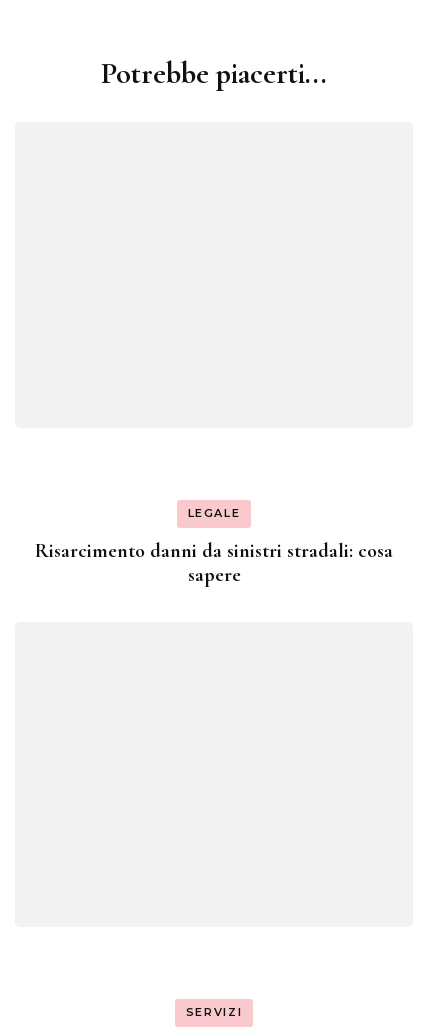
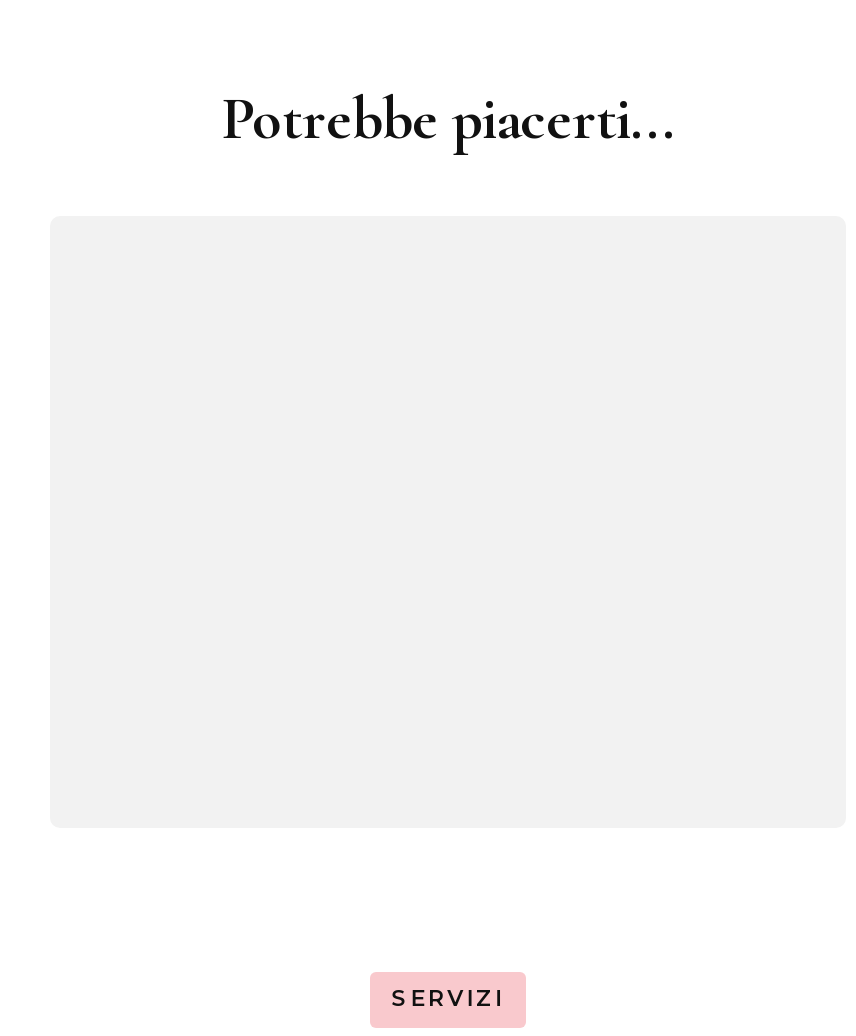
- LEGALE
- Risarcimento danni da sinistri stradali: cosa
- sapere
